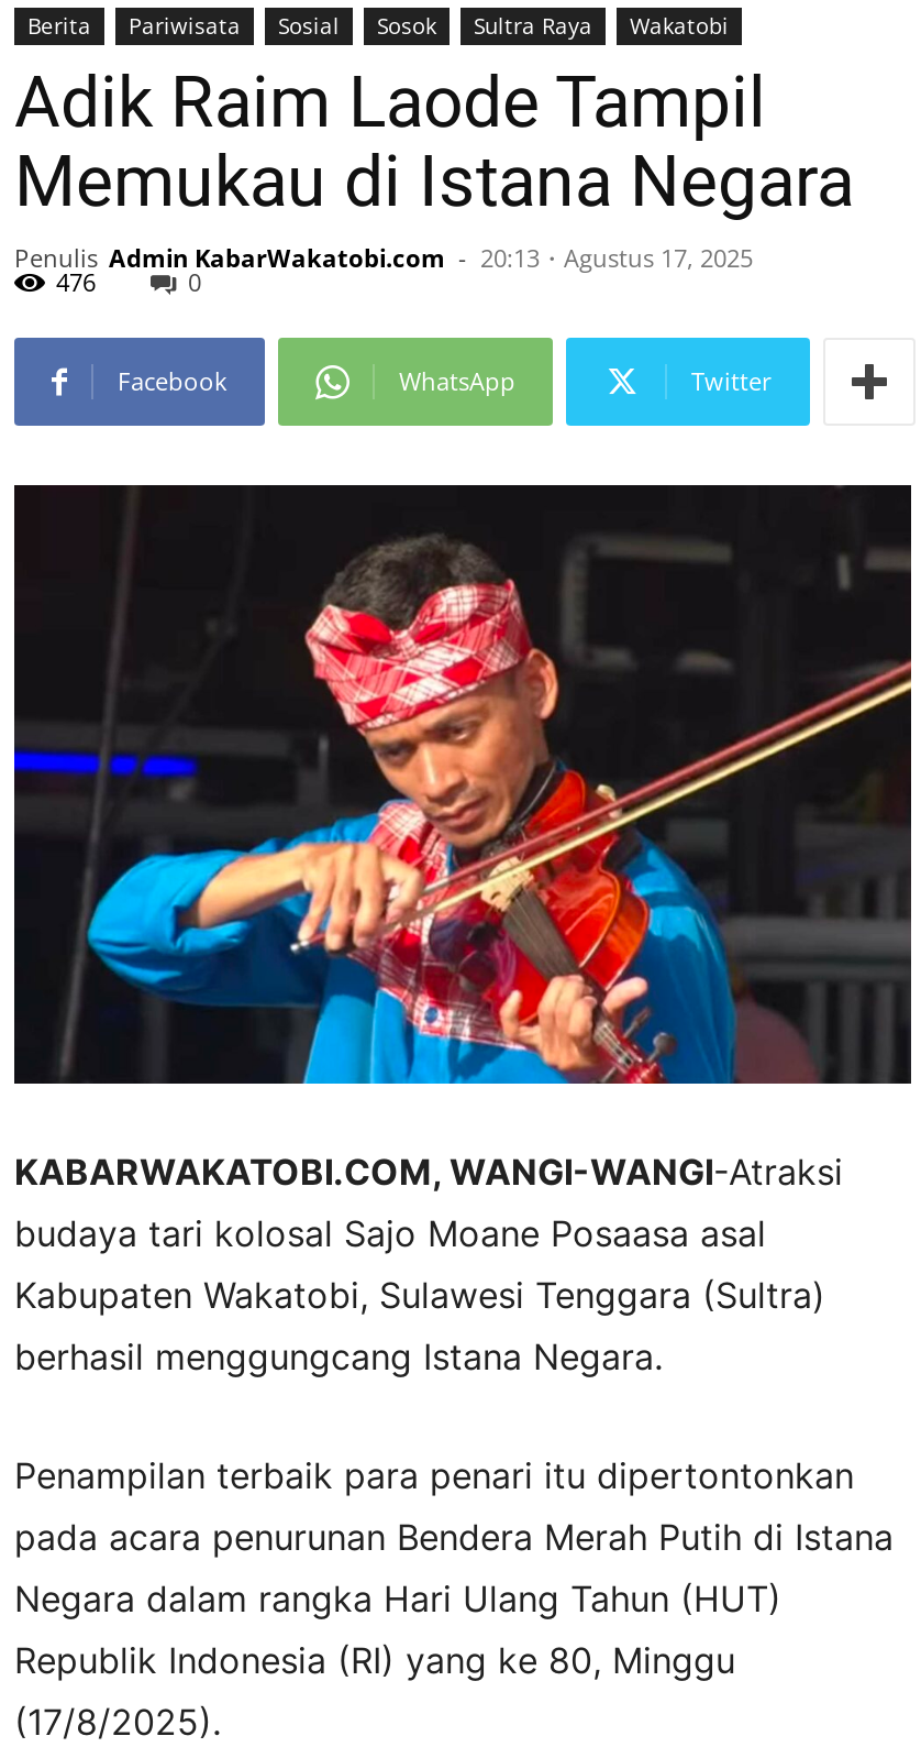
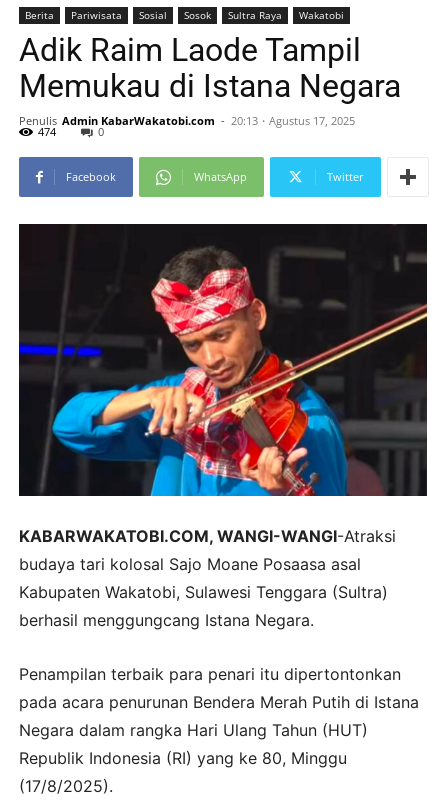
- 476
+ 474
